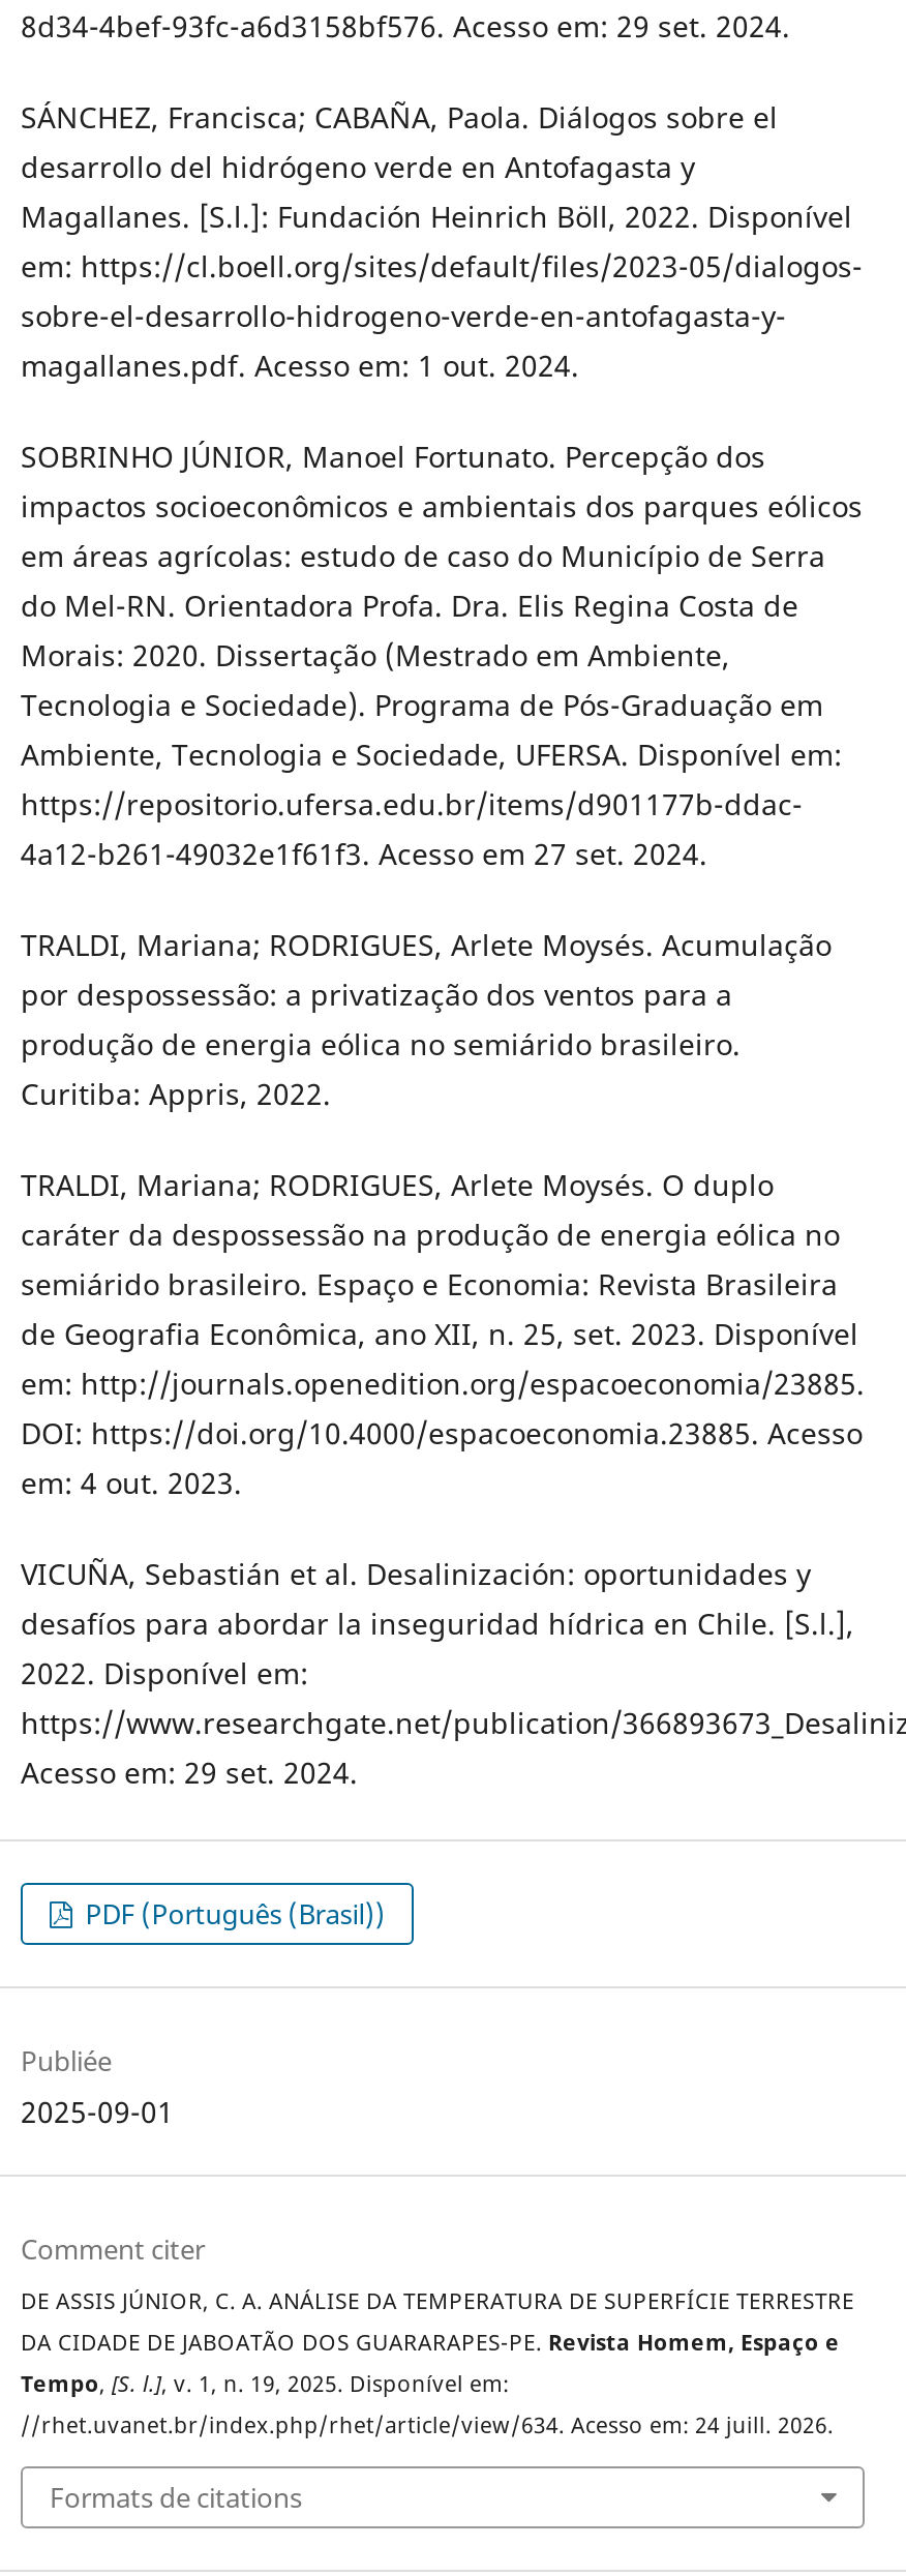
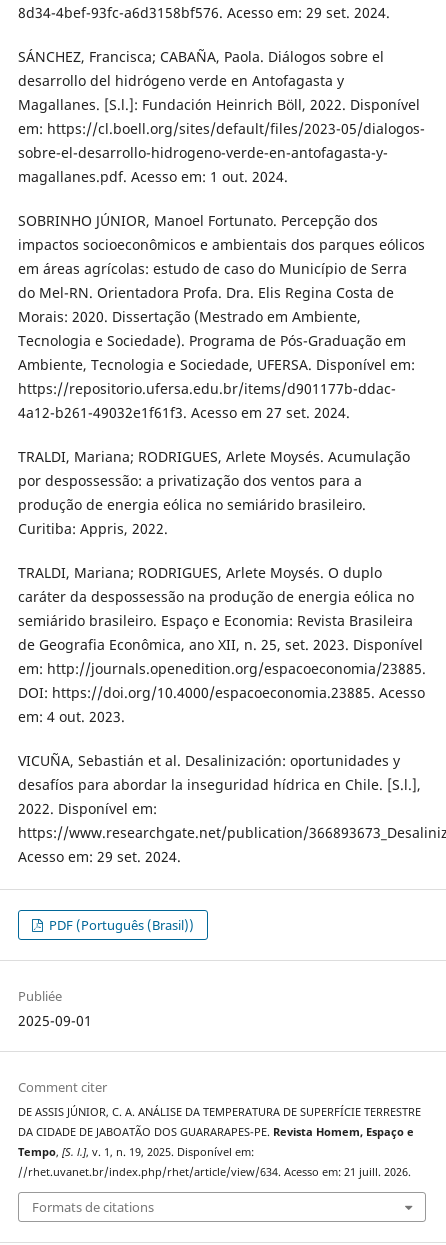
- //rhet.uvanet.br/index.php/rhet/article/view/634. Acesso em: 24 juill. 2026.
+ //rhet.uvanet.br/index.php/rhet/article/view/634. Acesso em: 21 juill. 2026.
